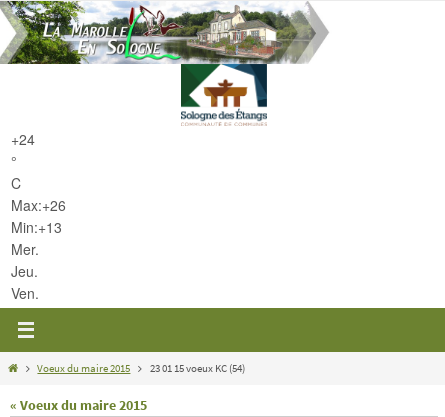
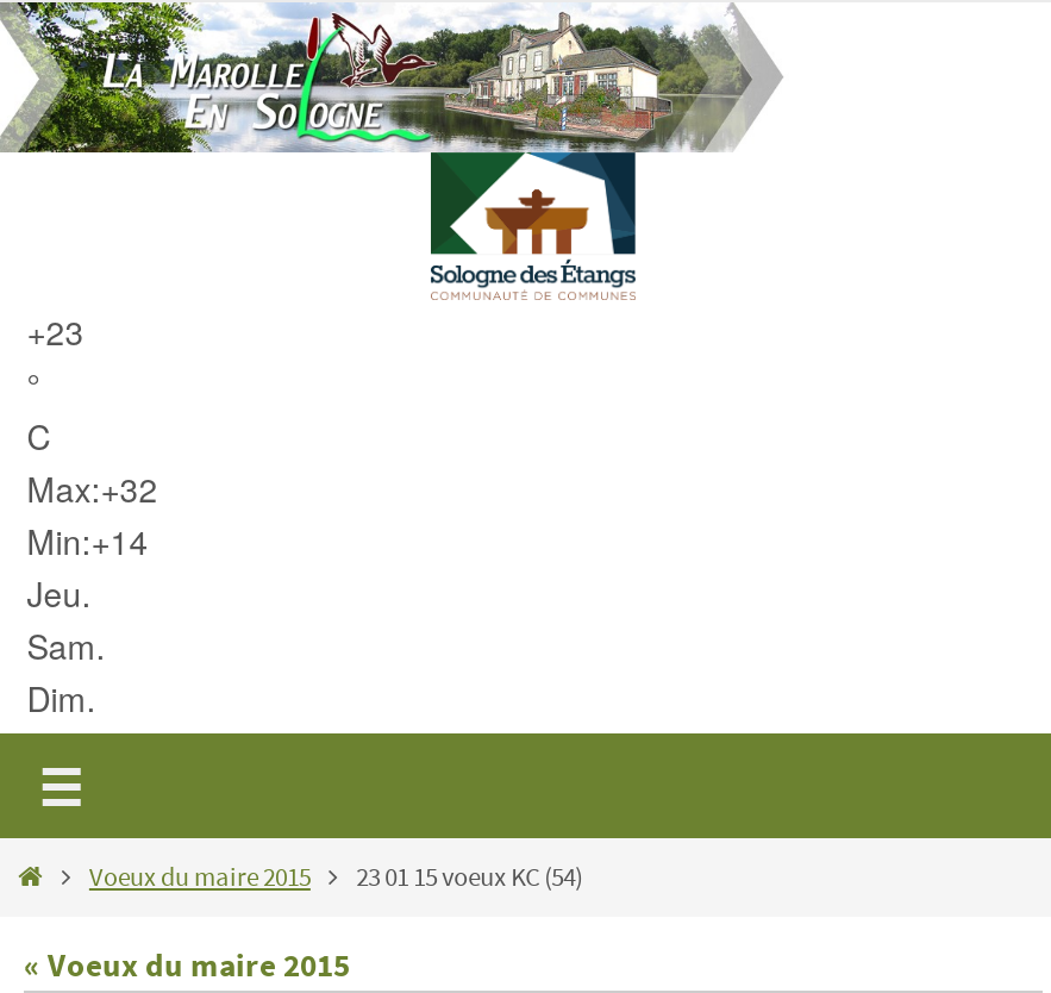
- +24
+ +23

- Max:+26
- Min:+13
- Mer.
+ Max:+32
+ Min:+14

moved up: Jeu.

- Ven.
+ Sam.
+ Dim.
